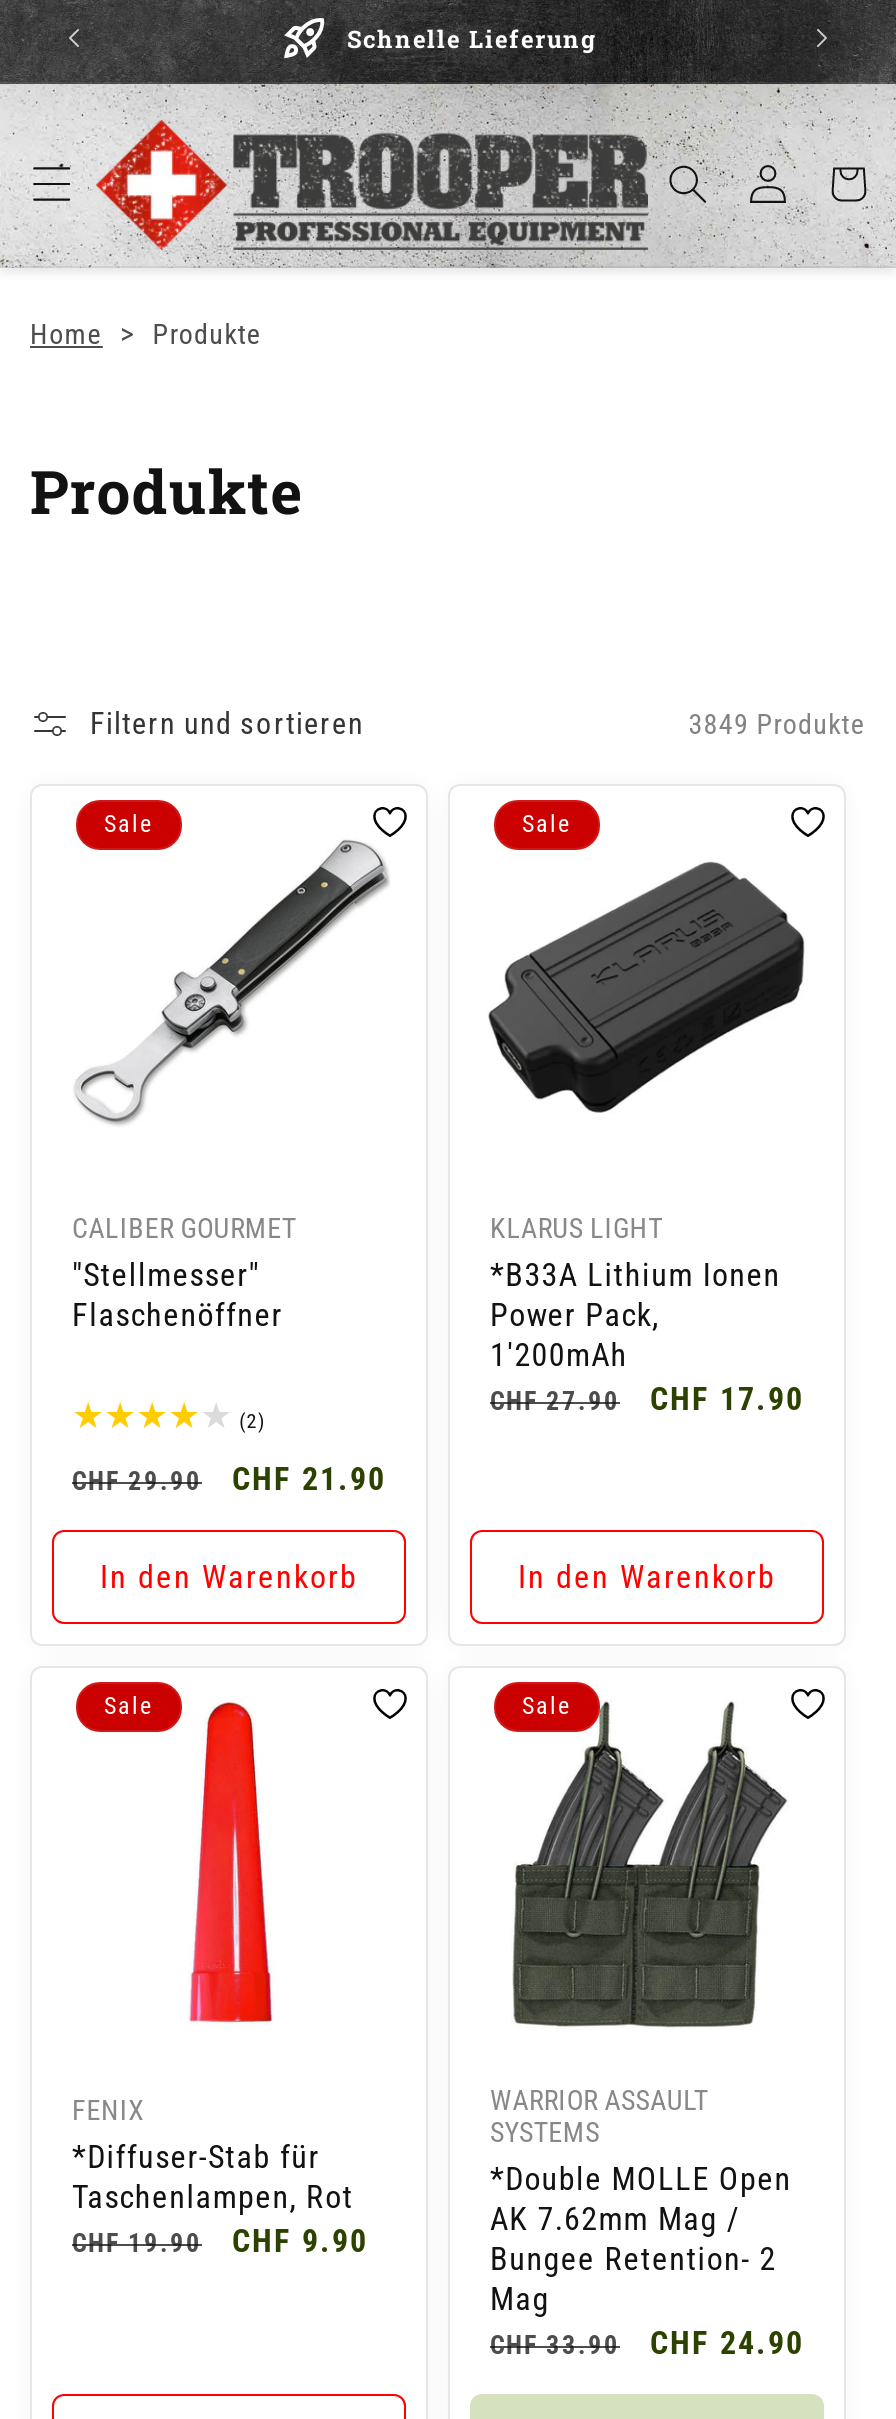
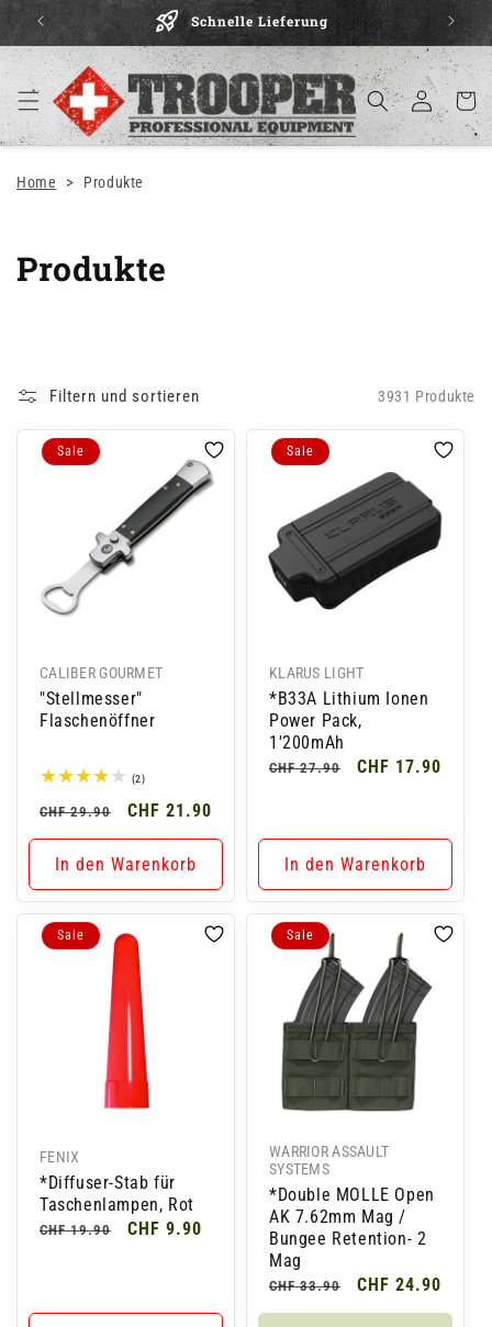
- 3849 Produkte
+ 3931 Produkte
